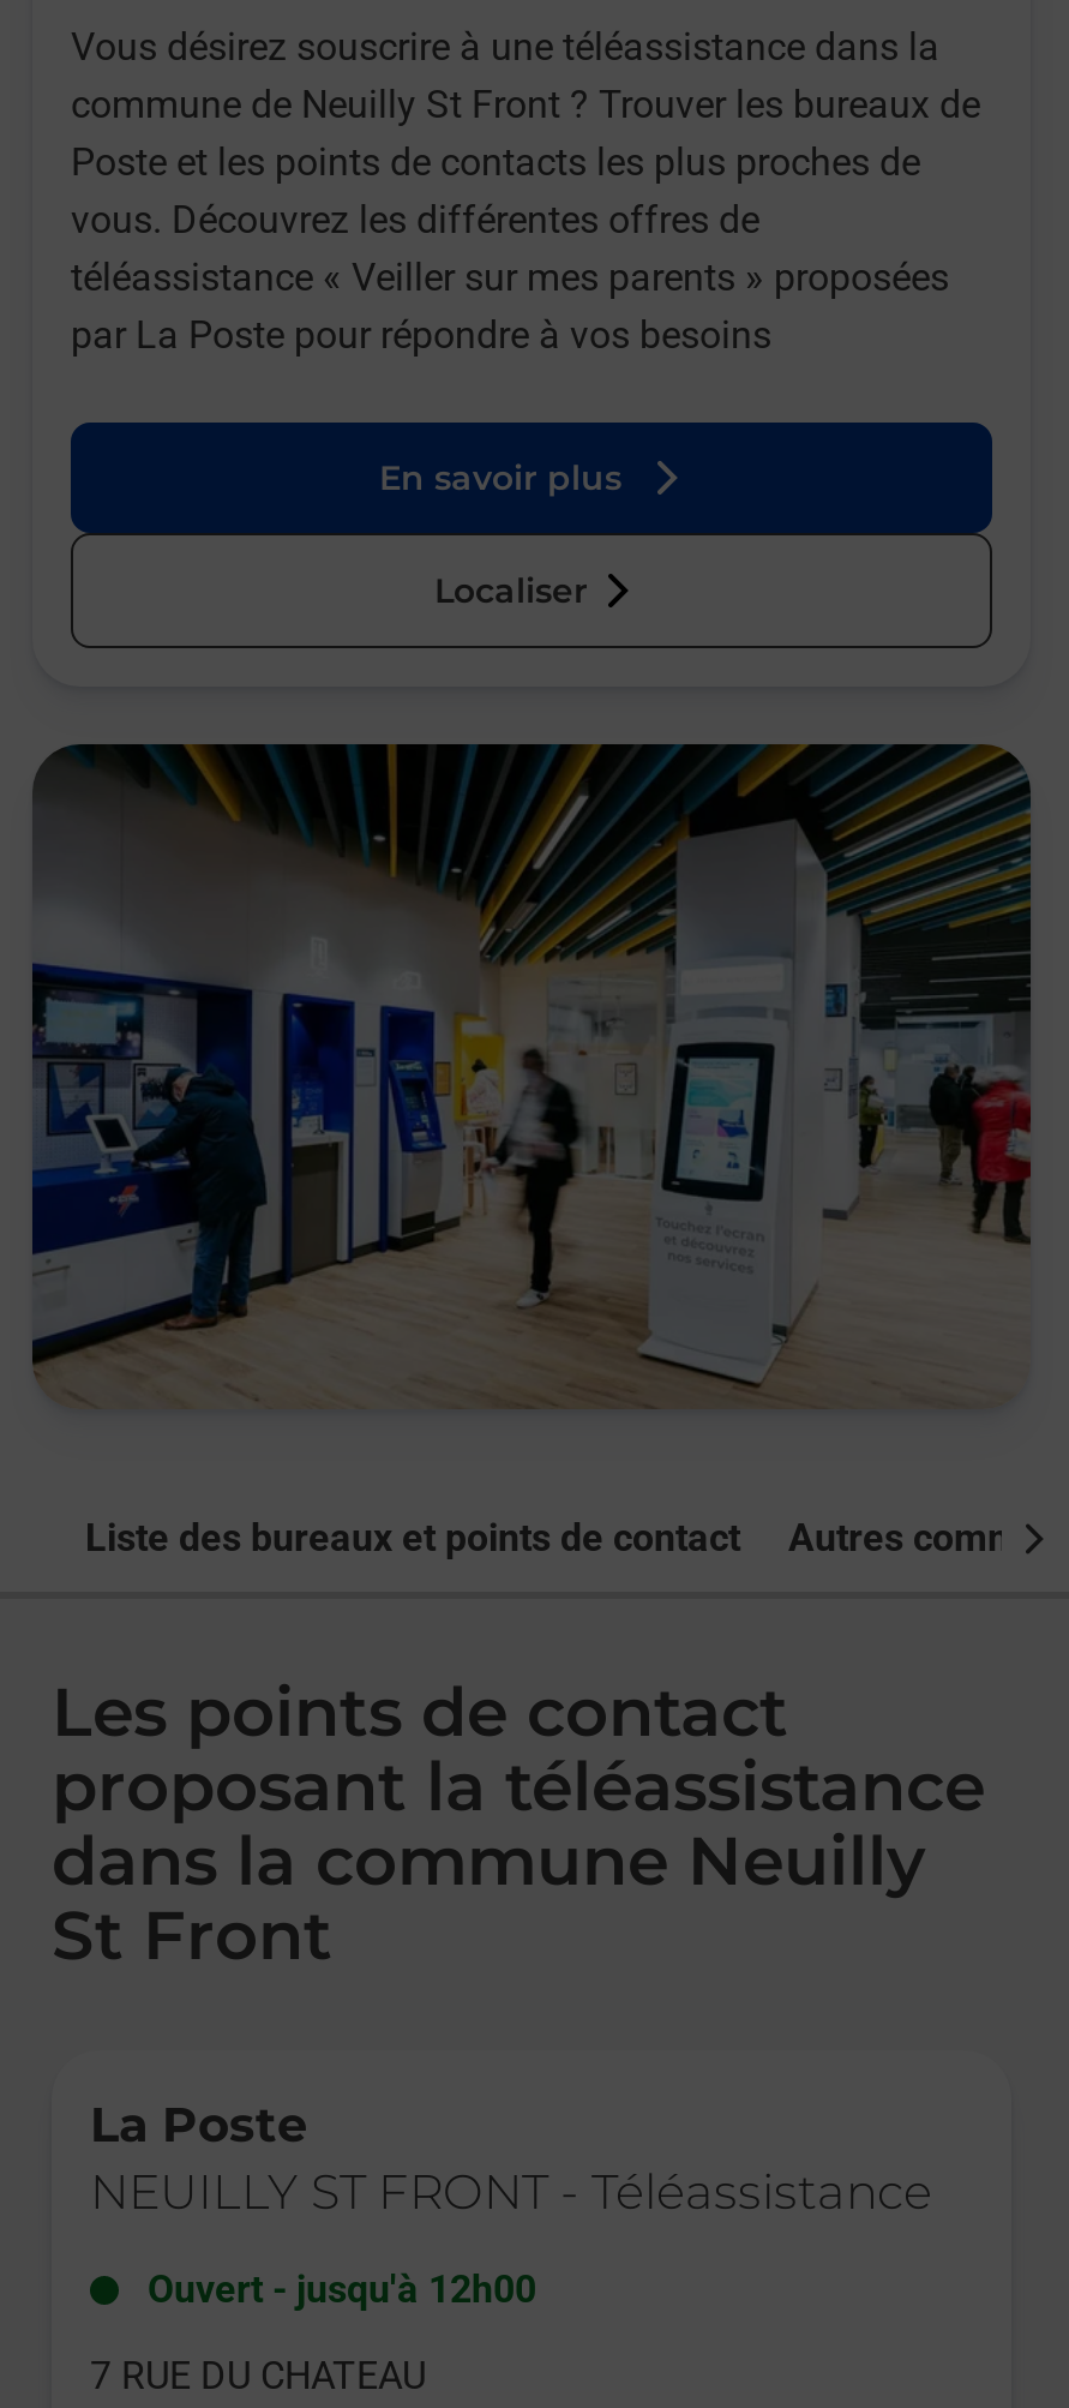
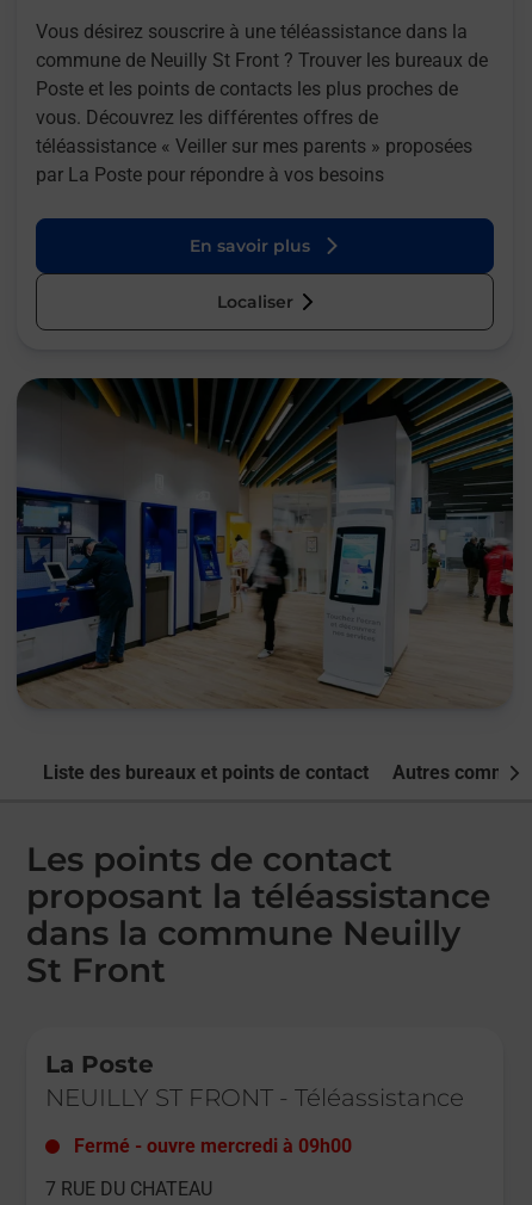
- Ouvert - jusqu'à 12h00
+ Fermé - ouvre mercredi à 09h00
